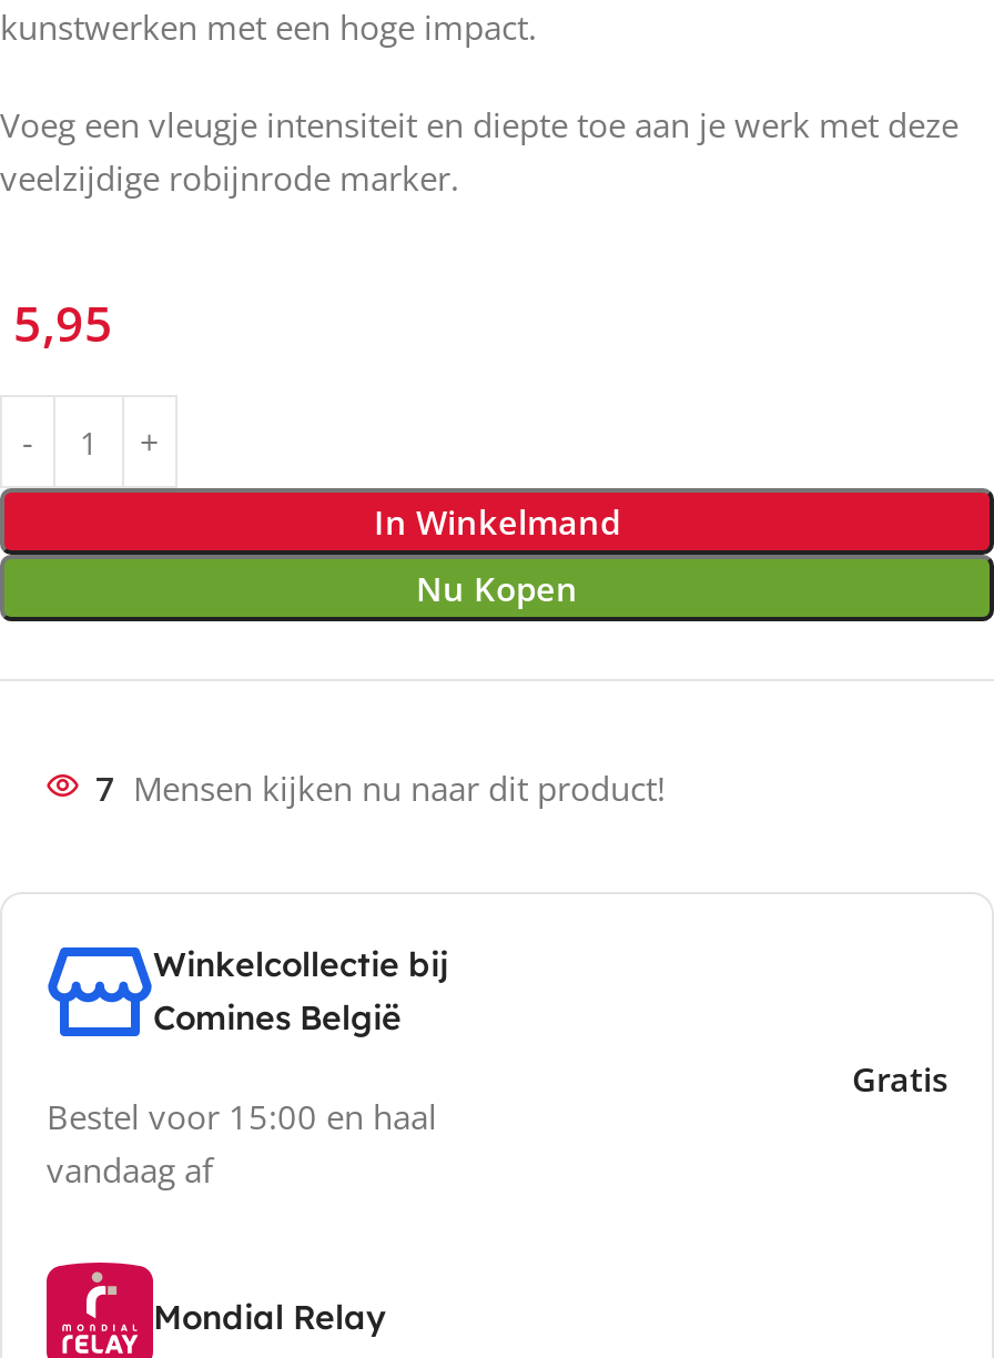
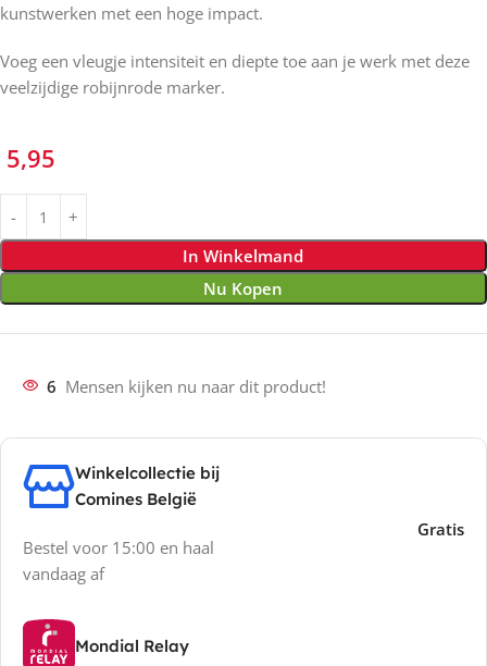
- 7 Mensen kijken nu naar dit product!
+ 6 Mensen kijken nu naar dit product!
